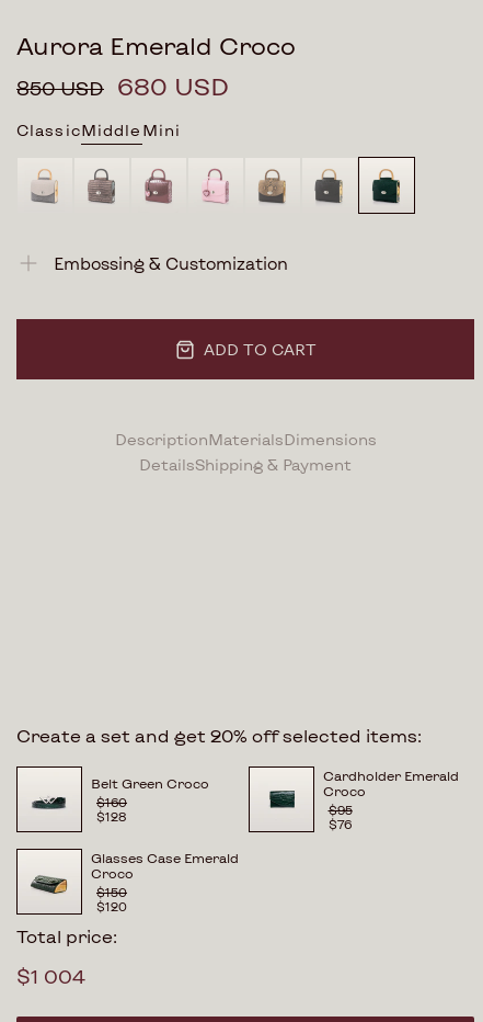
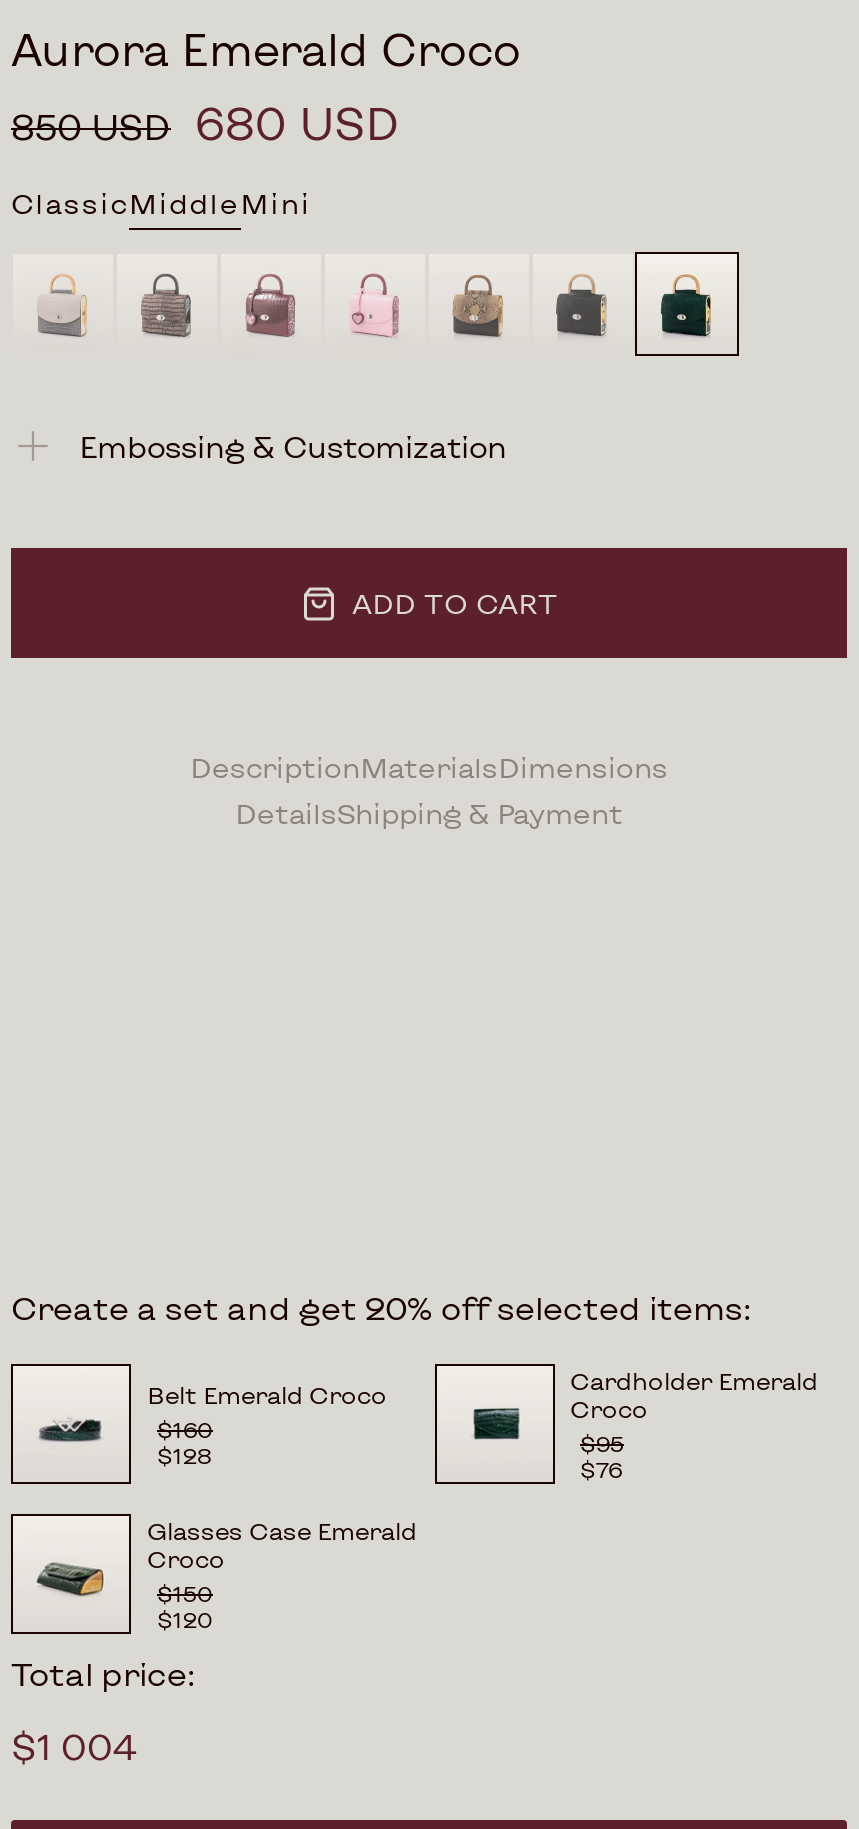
- Belt Green Croco
+ Belt Emerald Croco
